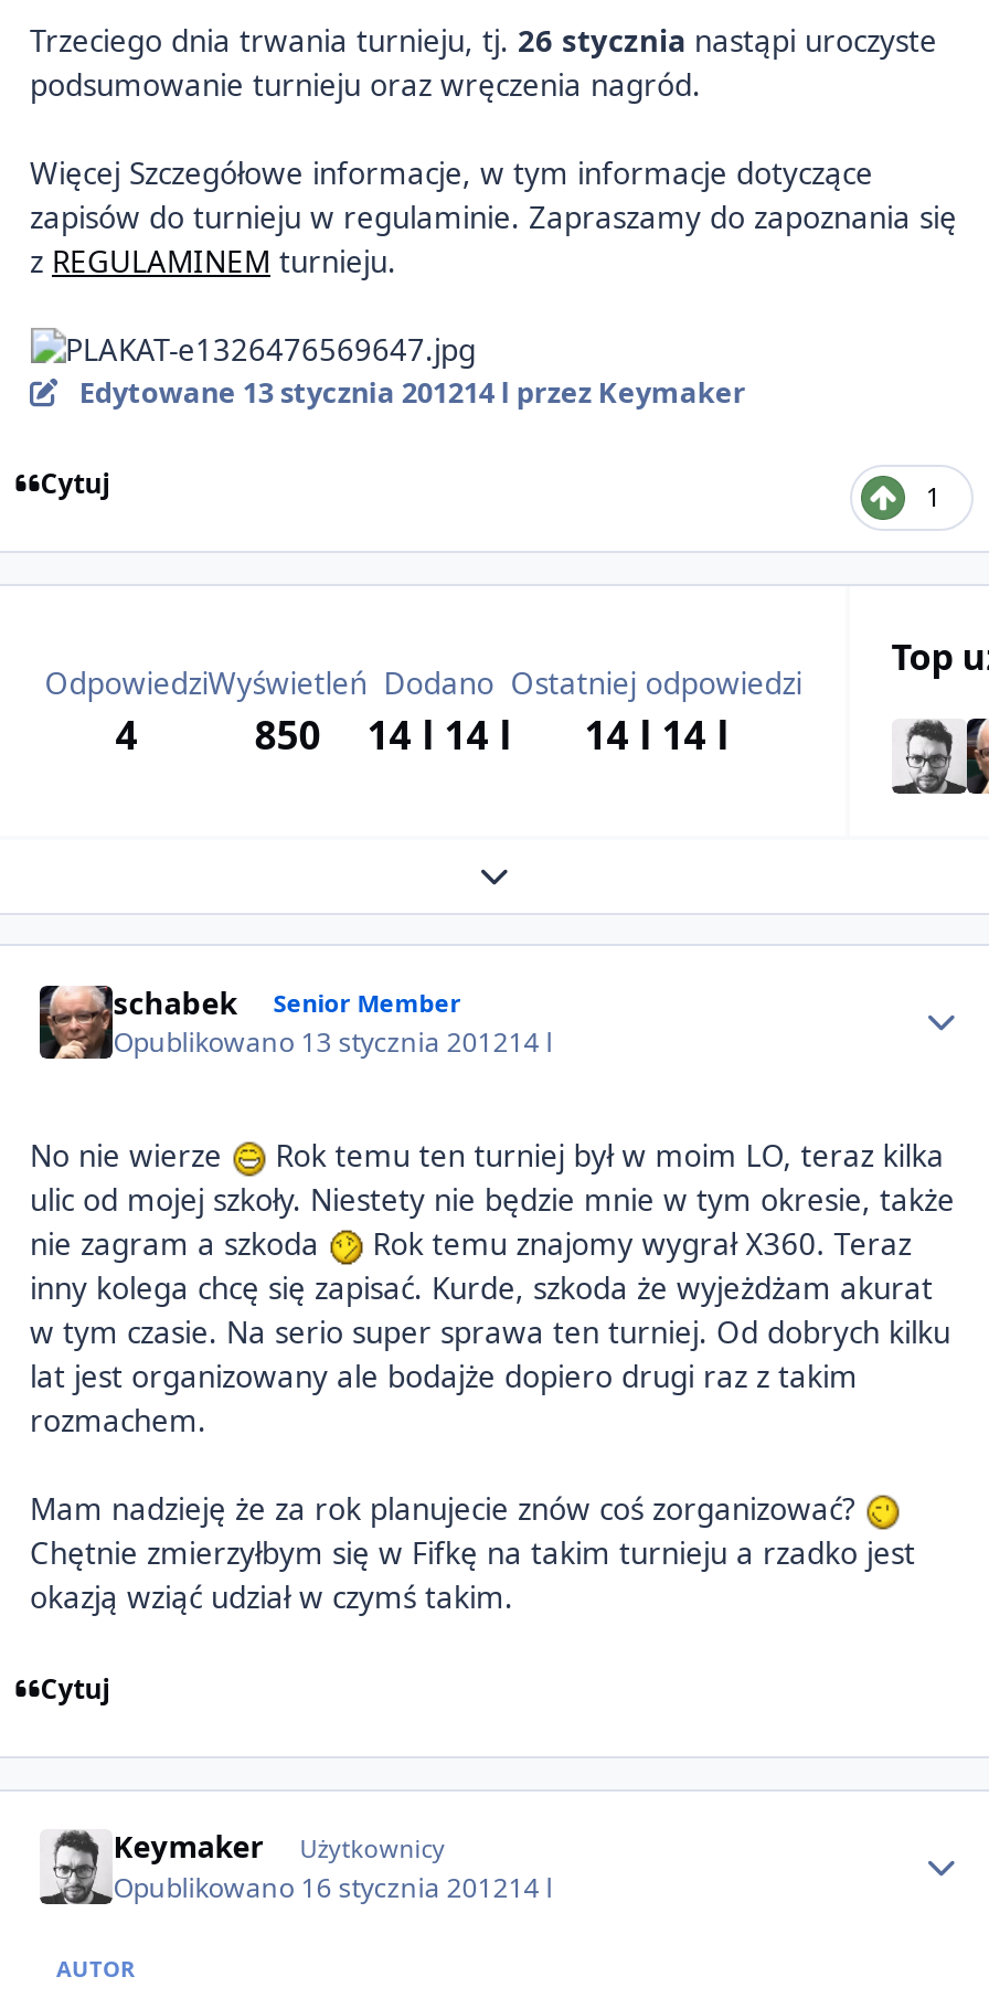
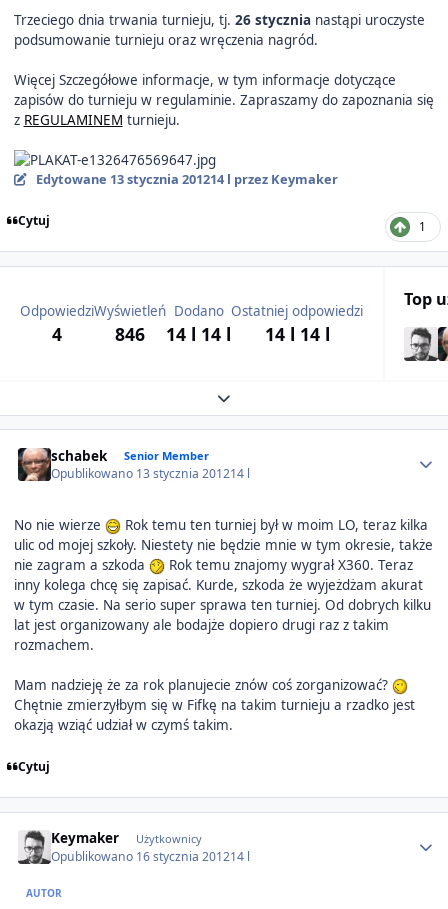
- 850 14 l 14 l 14 l 14 l
+ 846 14 l 14 l 14 l 14 l
